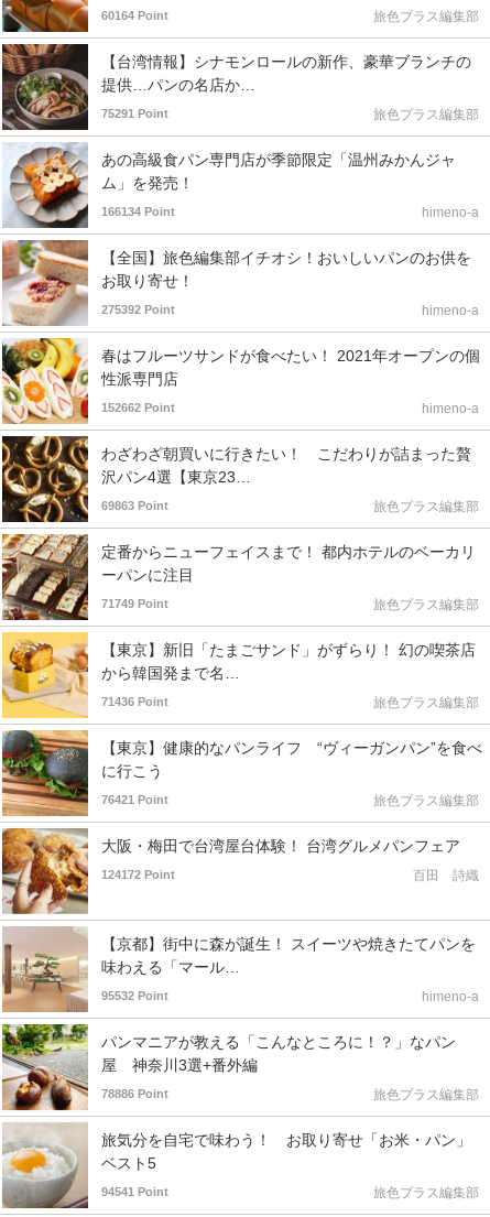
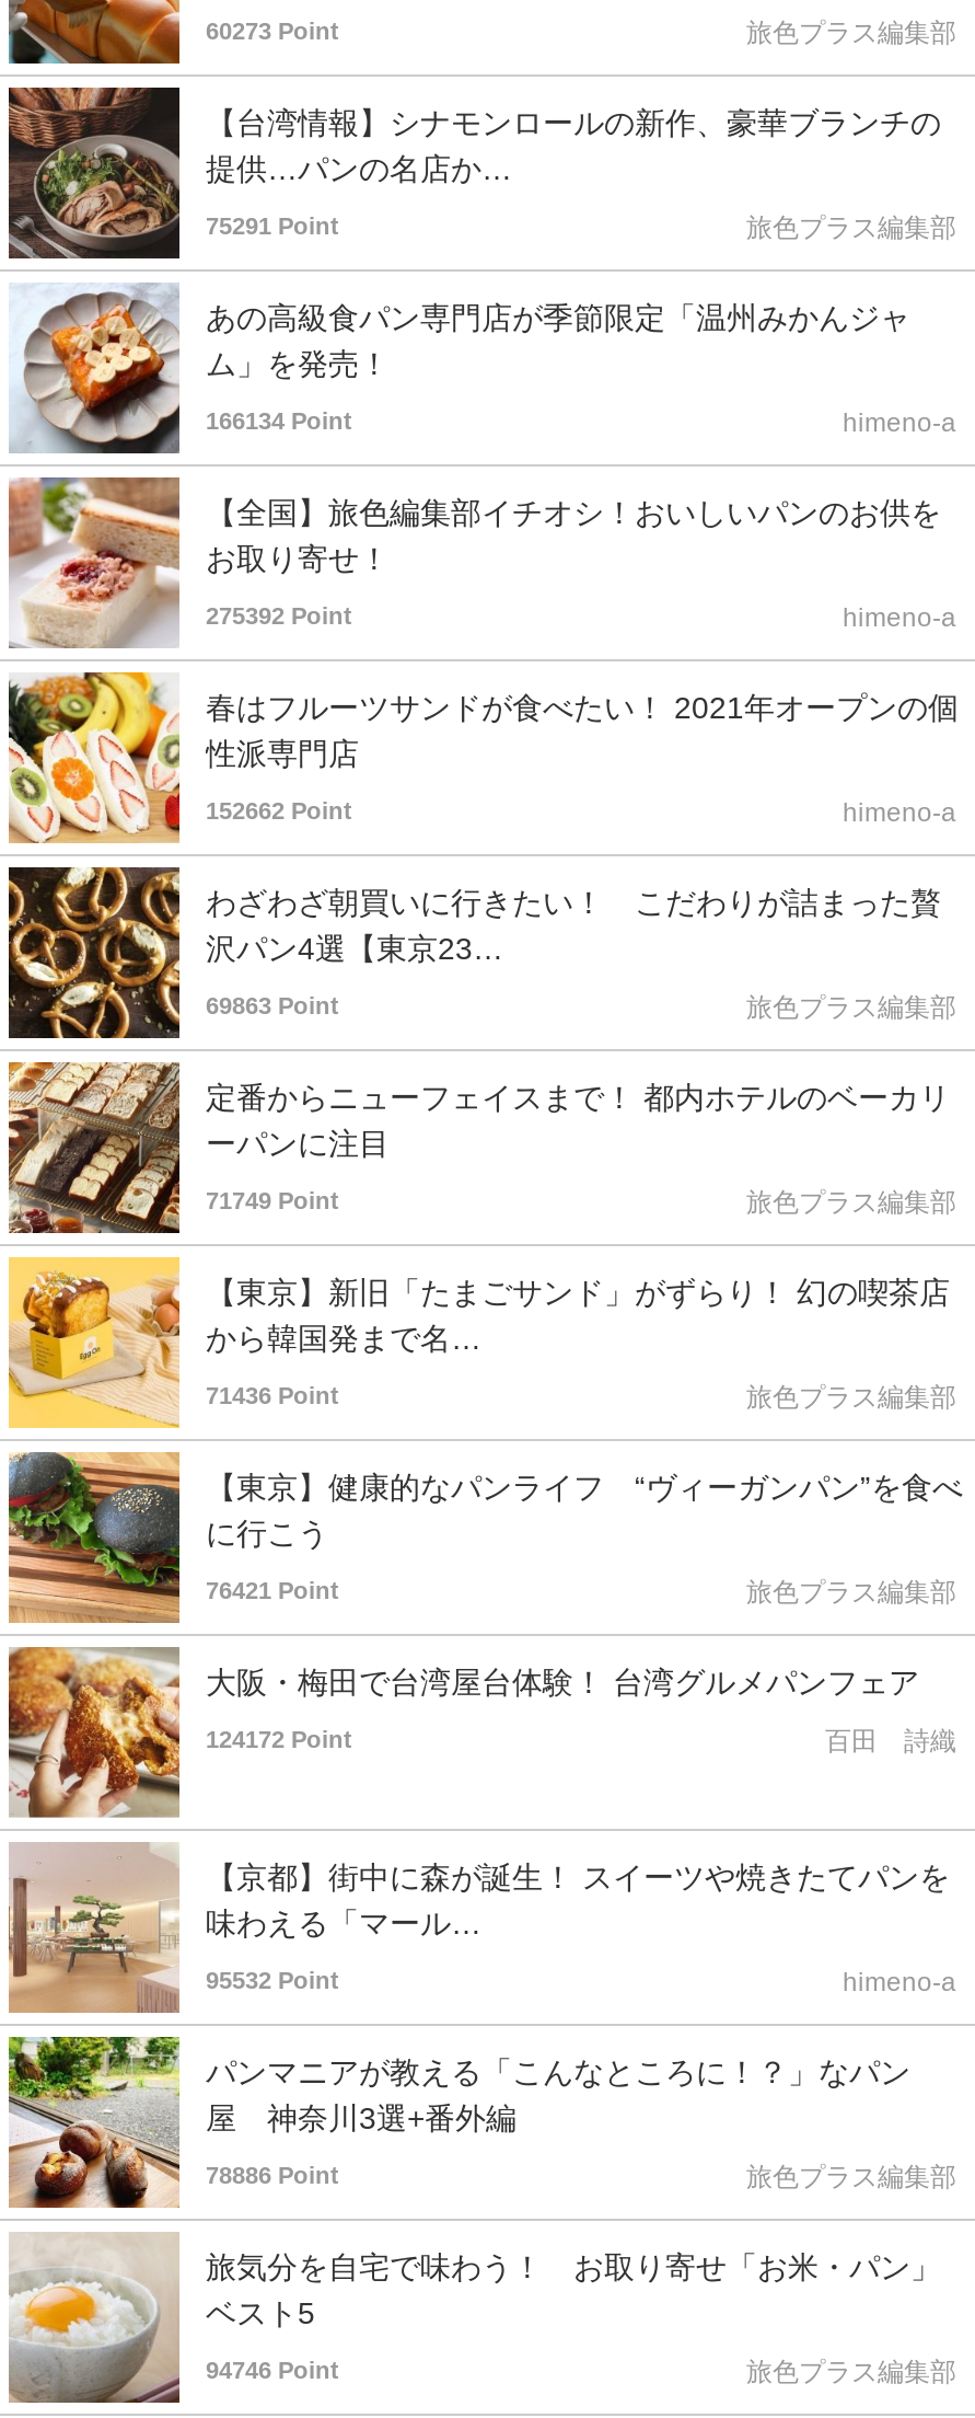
- 60164 Point
+ 60273 Point

- 94541 Point
+ 94746 Point
